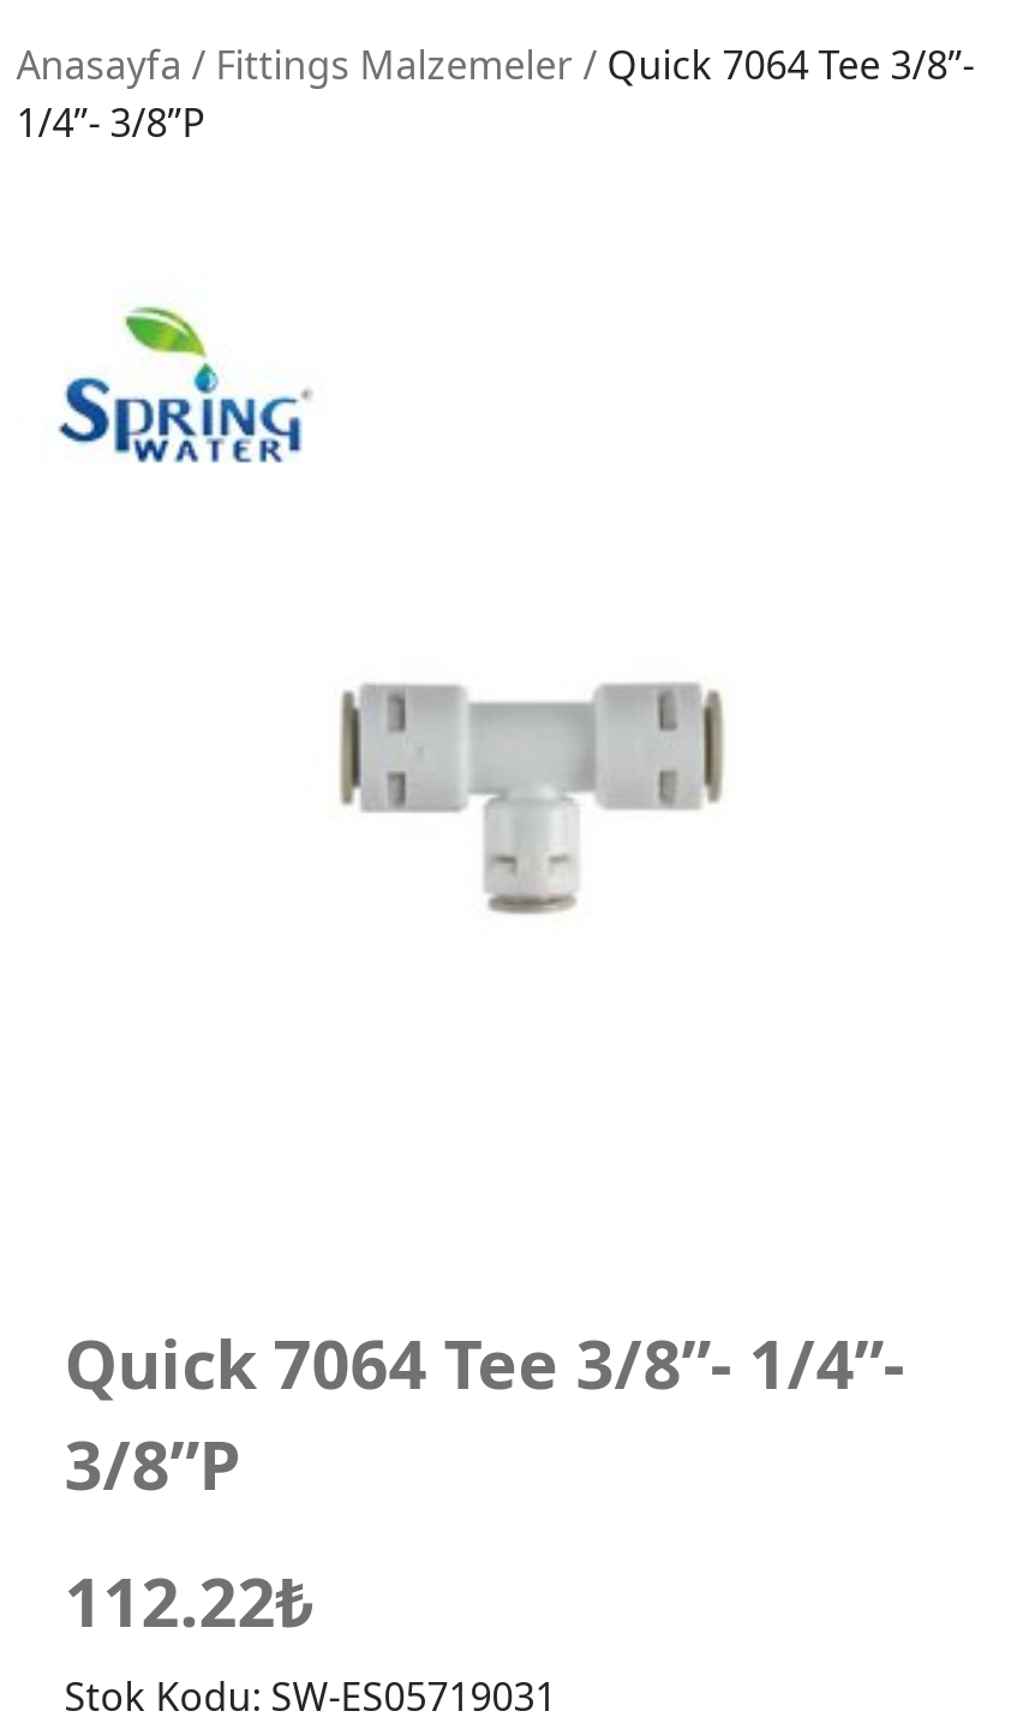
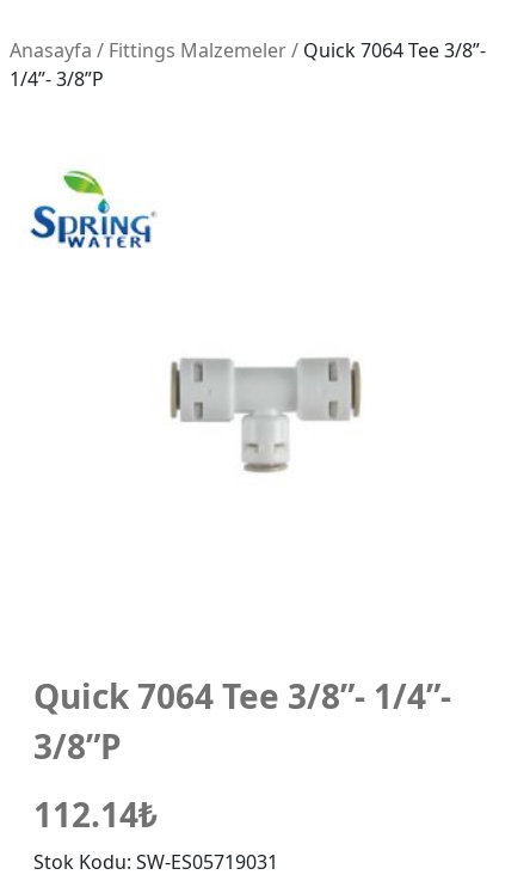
- 112.22₺
+ 112.14₺
